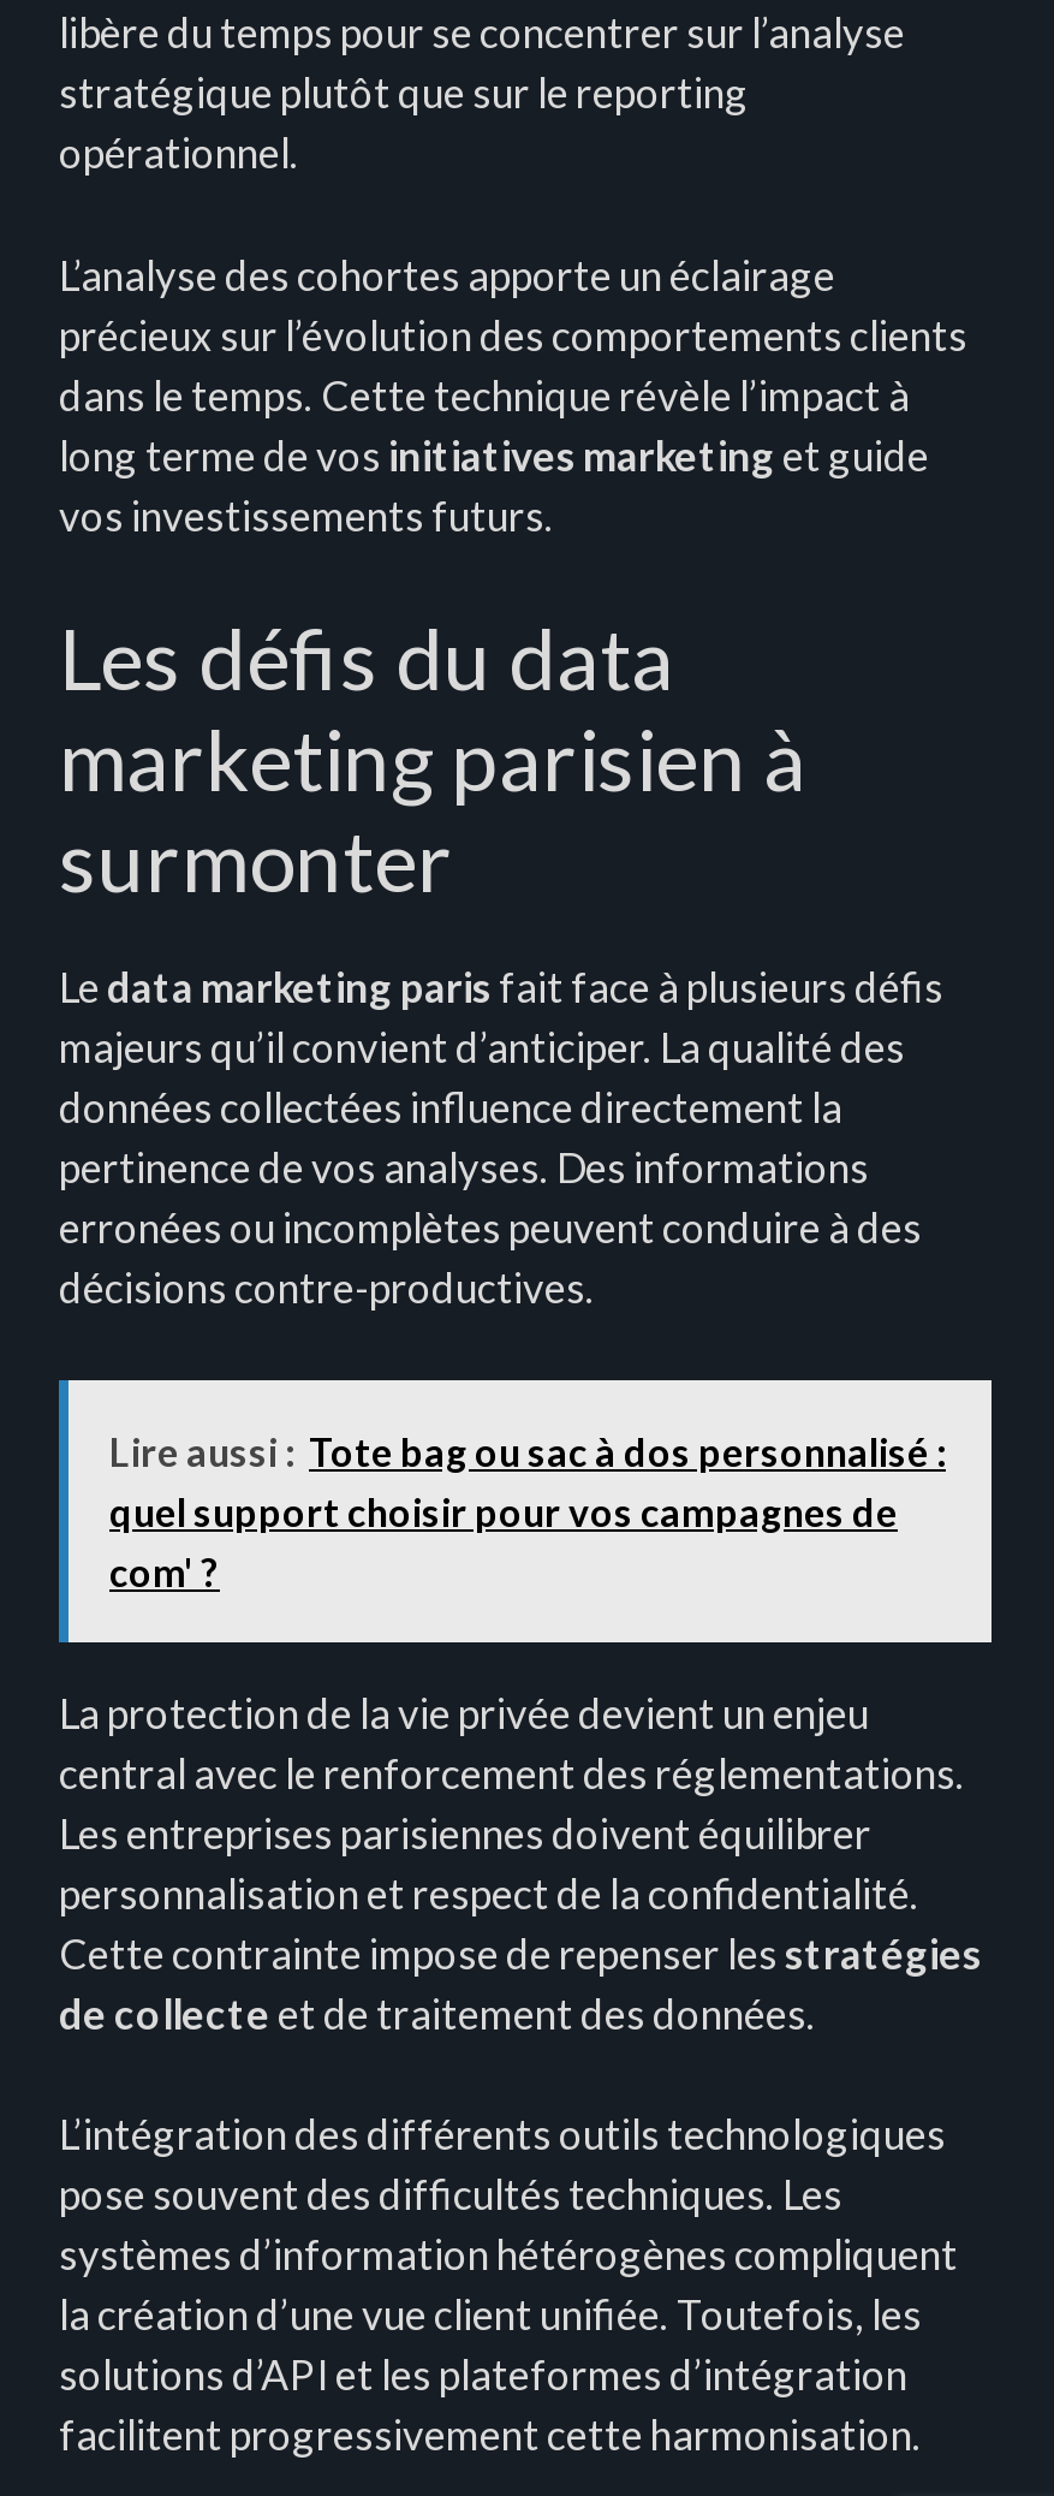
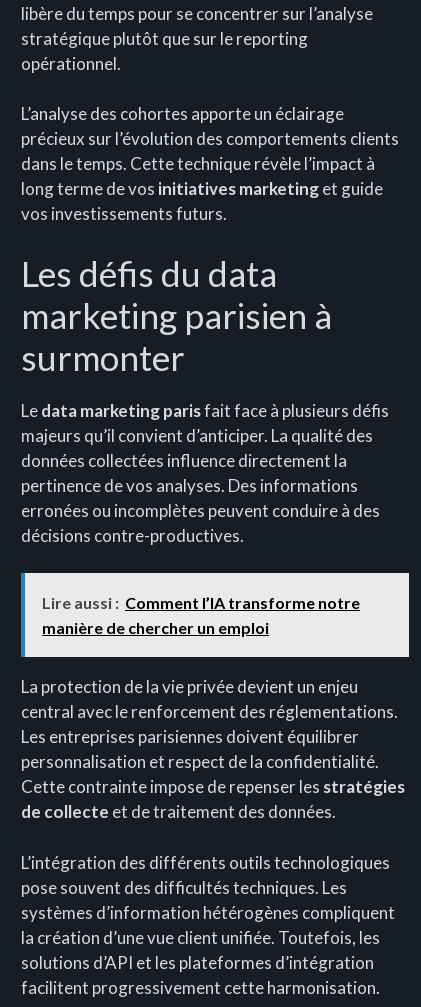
- Lire aussi : Tote bag ou sac à dos personnalisé :
- quel support choisir pour vos campagnes de
- com' ?
+ Lire aussi : Comment l’IA transforme notre
+ manière de chercher un emploi
